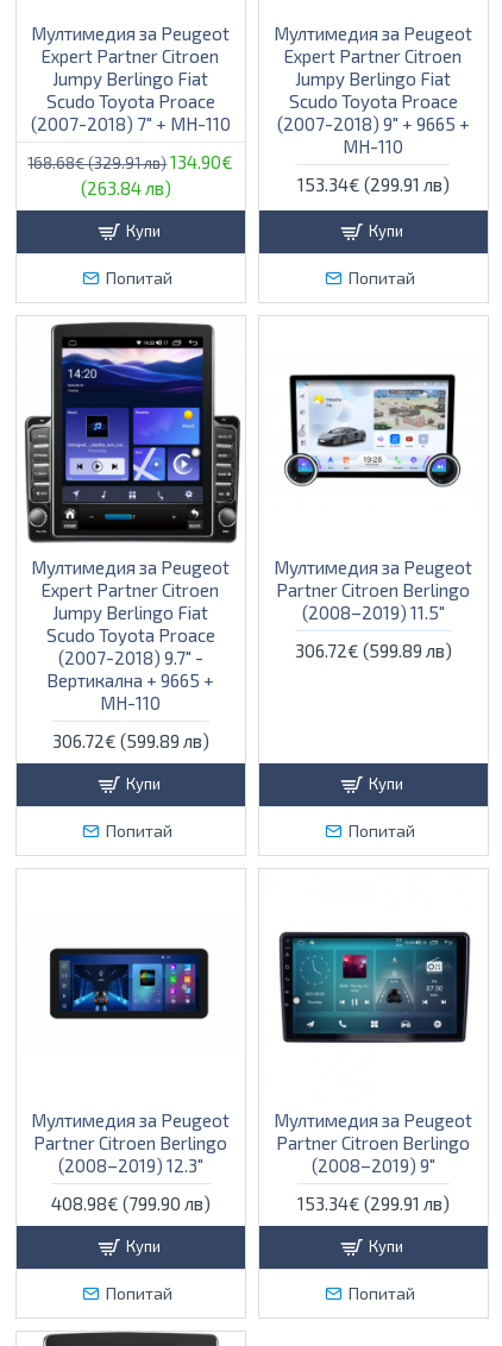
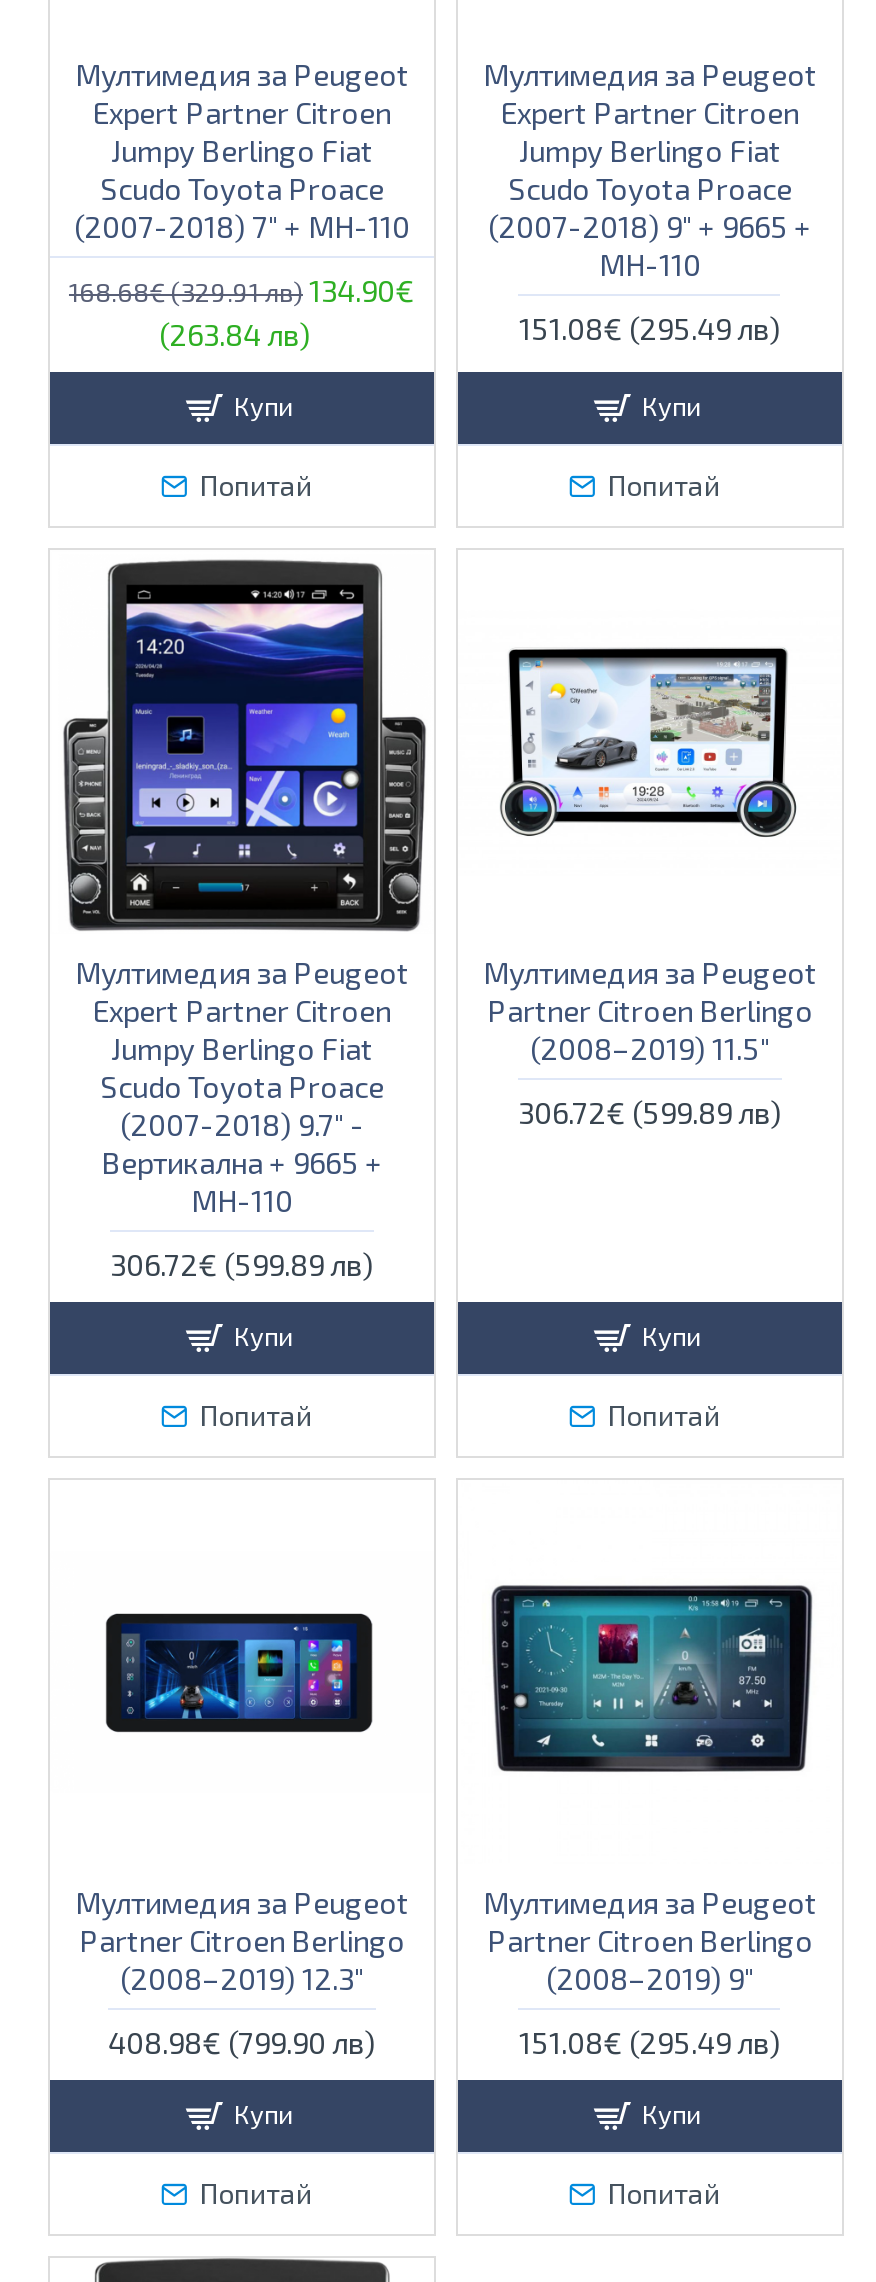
- 153.34€ (299.91 лв)
+ 151.08€ (295.49 лв)

- 153.34€ (299.91 лв)
+ 151.08€ (295.49 лв)
